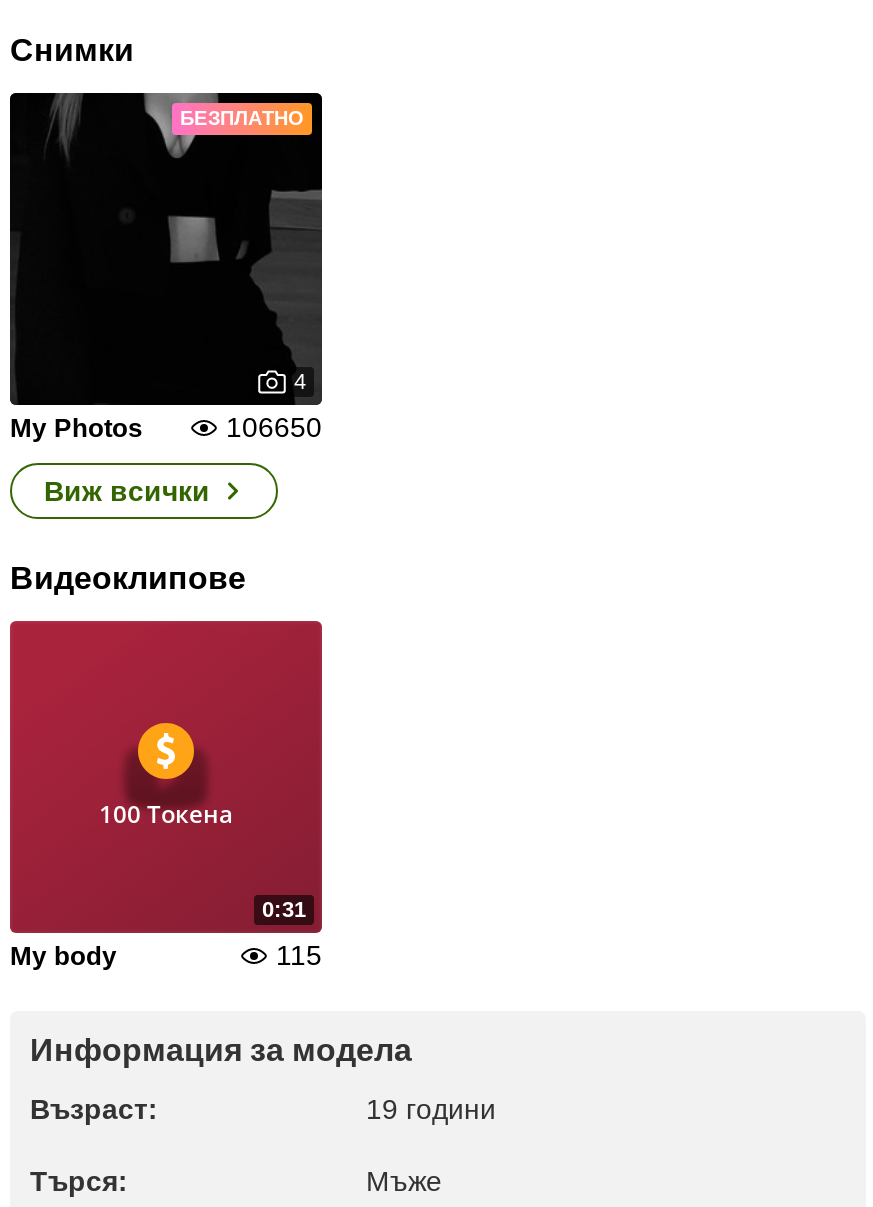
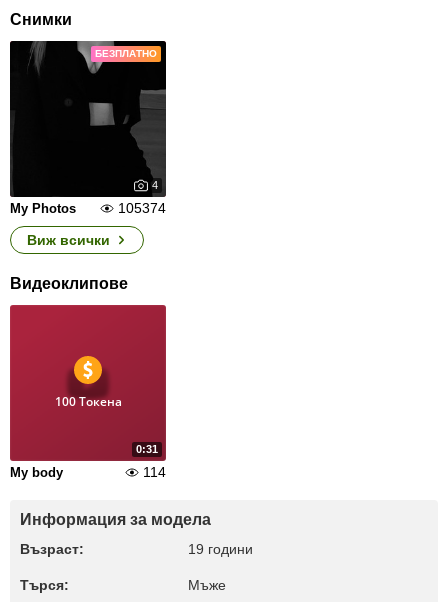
- 106650
+ 105374

- 115
+ 114
